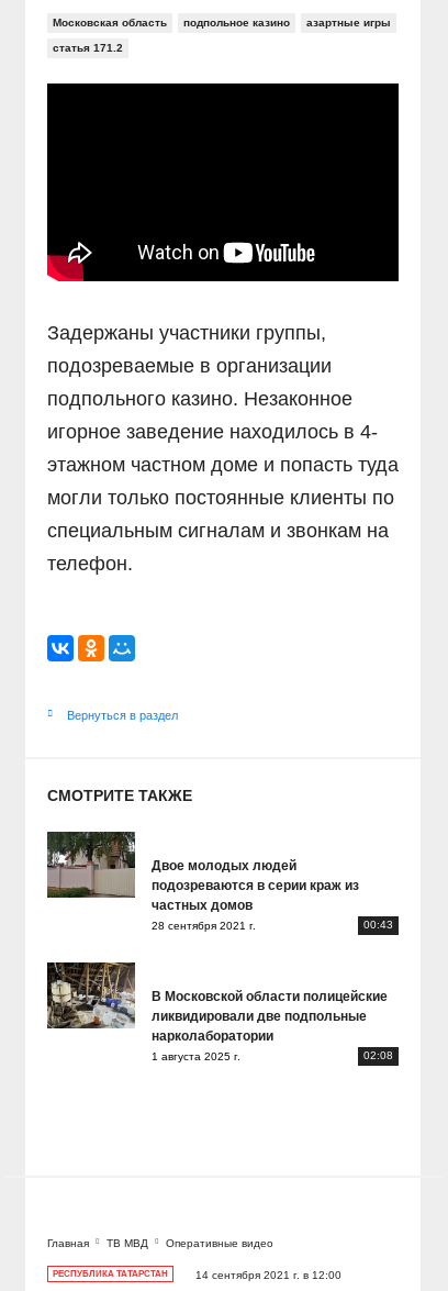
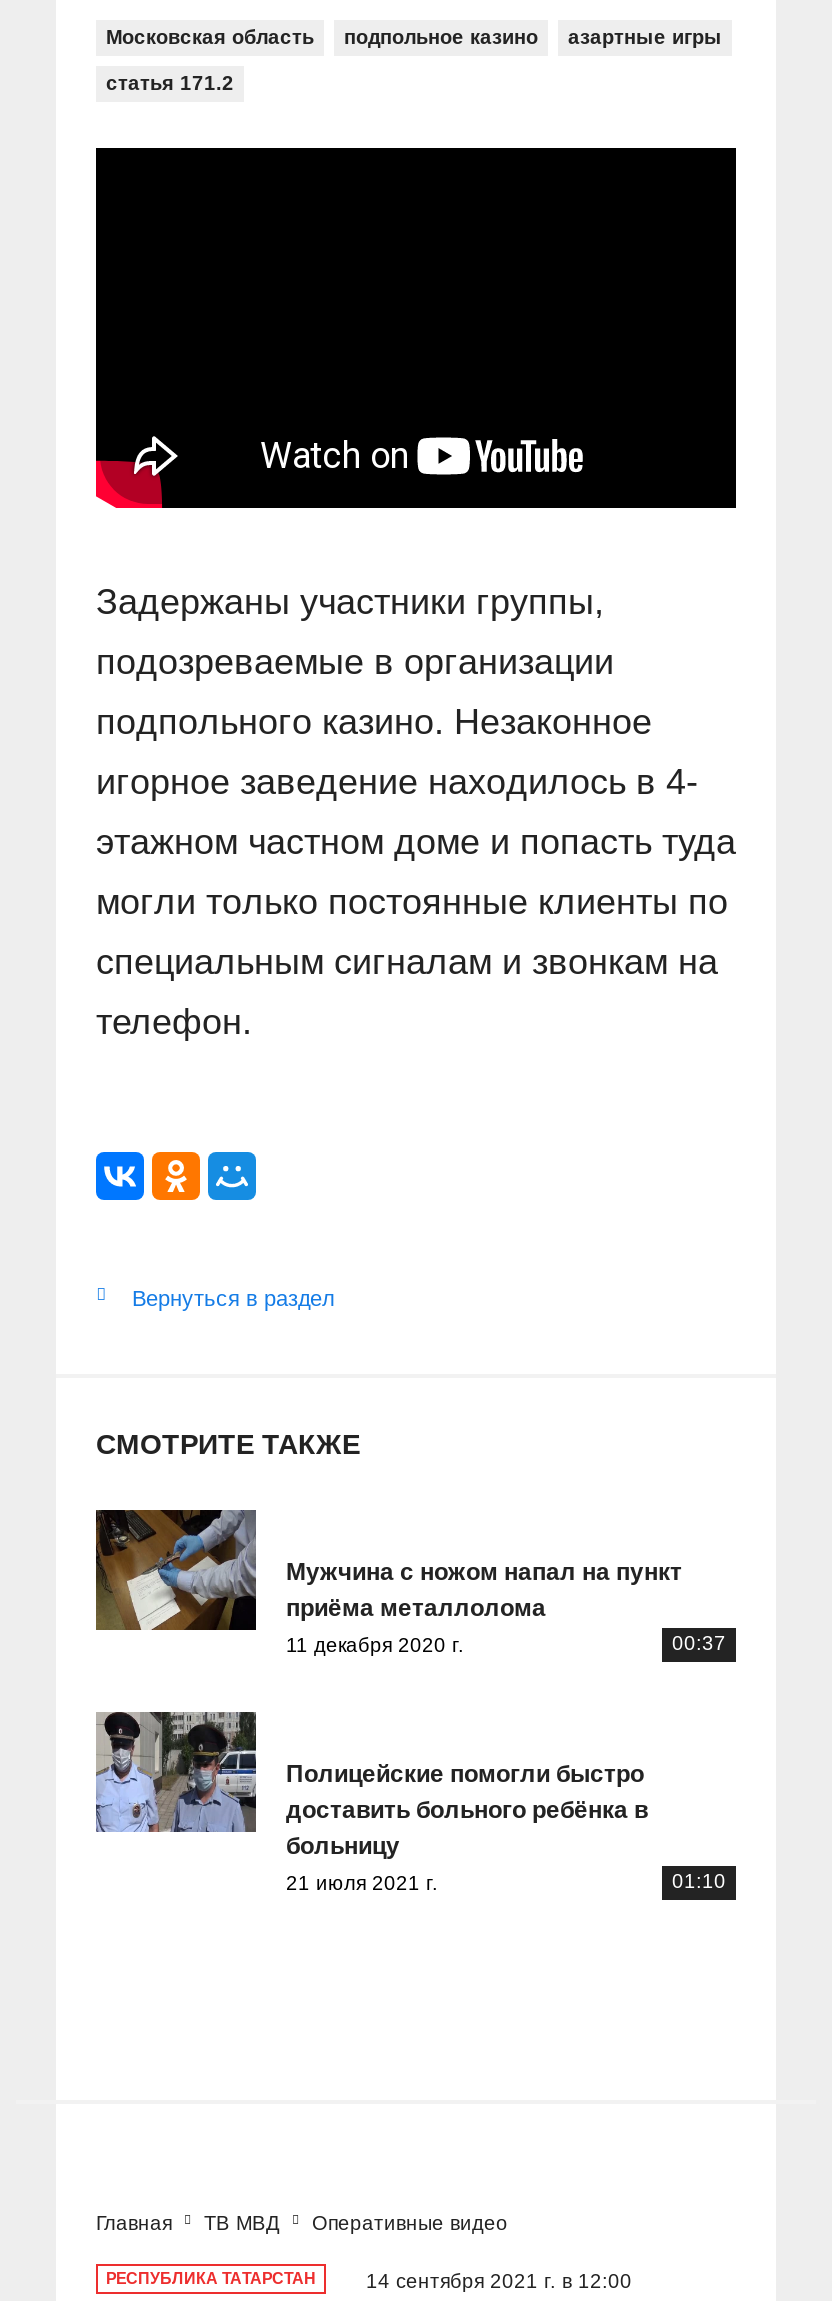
- [image]
- Двое молодых людей
- подозреваются в серии краж из
- частных домов
- 28 сентября 2021 г.
- 00:43
+ [image]
+ Мужчина с ножом напал на пункт
+ приёма металлолома
+ 11 декабря 2020 г.
+ 00:37

- [image]
- В Московской области полицейские
- ликвидировали две подпольные
- нарколаборатории
- 1 августа 2025 г.
- 02:08
+ [image]
+ Полицейские помогли быстро
+ доставить больного ребёнка в
+ больницу
+ 21 июля 2021 г.
+ 01:10
